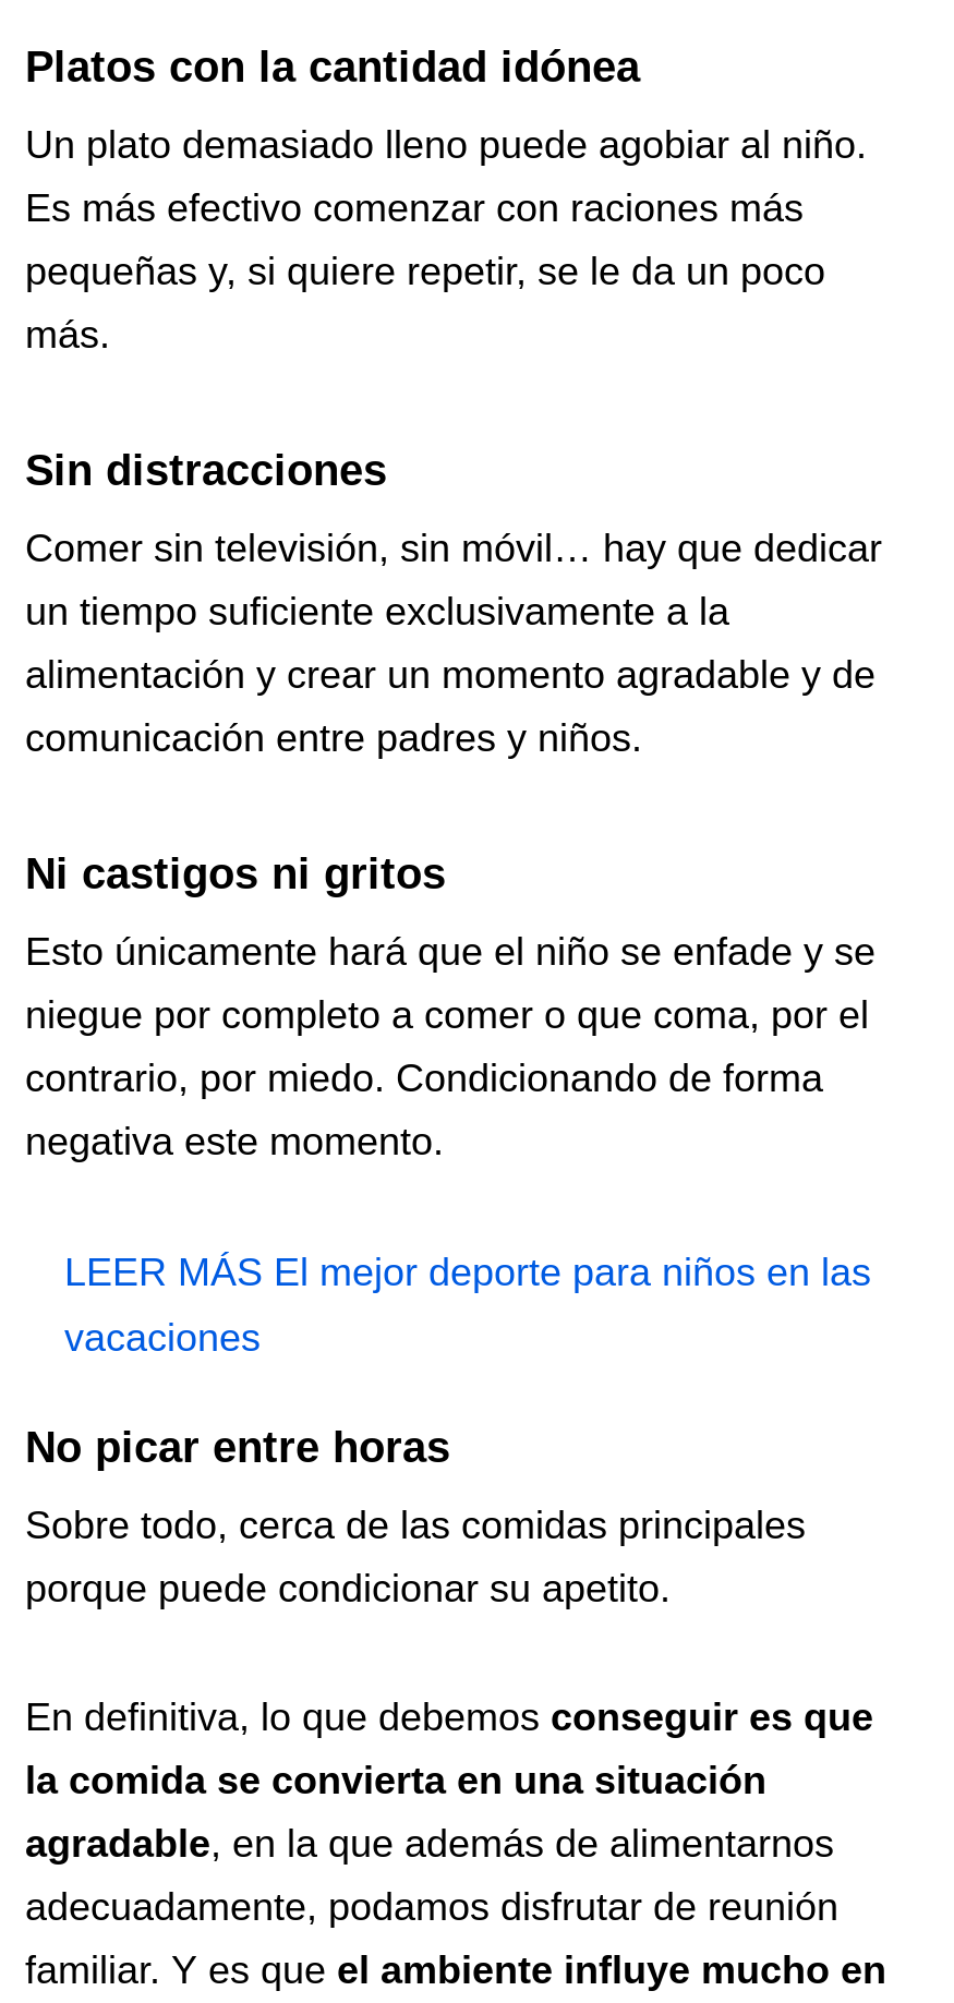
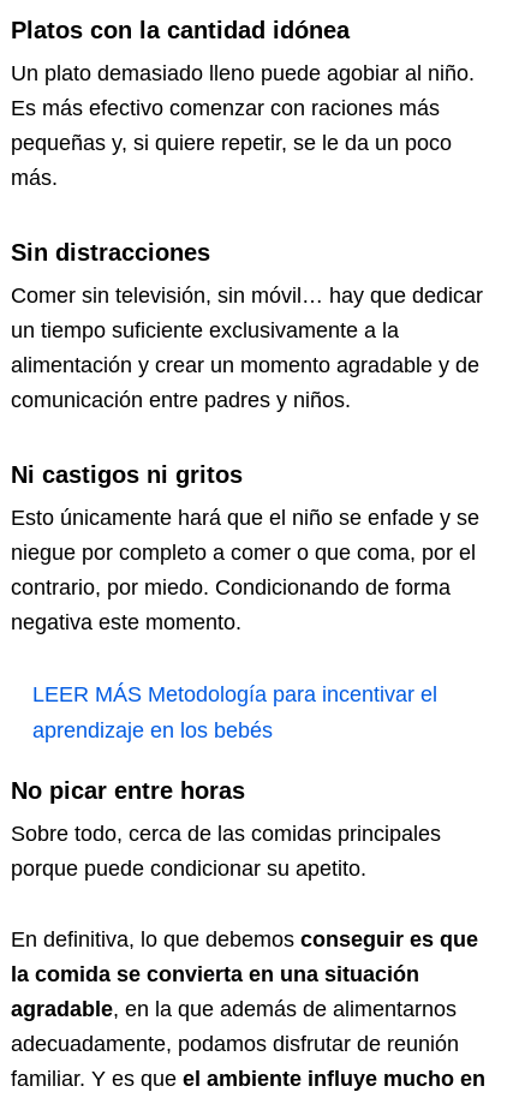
- LEER MÁS El mejor deporte para niños en las
+ LEER MÁS Metodología para incentivar el

- vacaciones
+ aprendizaje en los bebés
